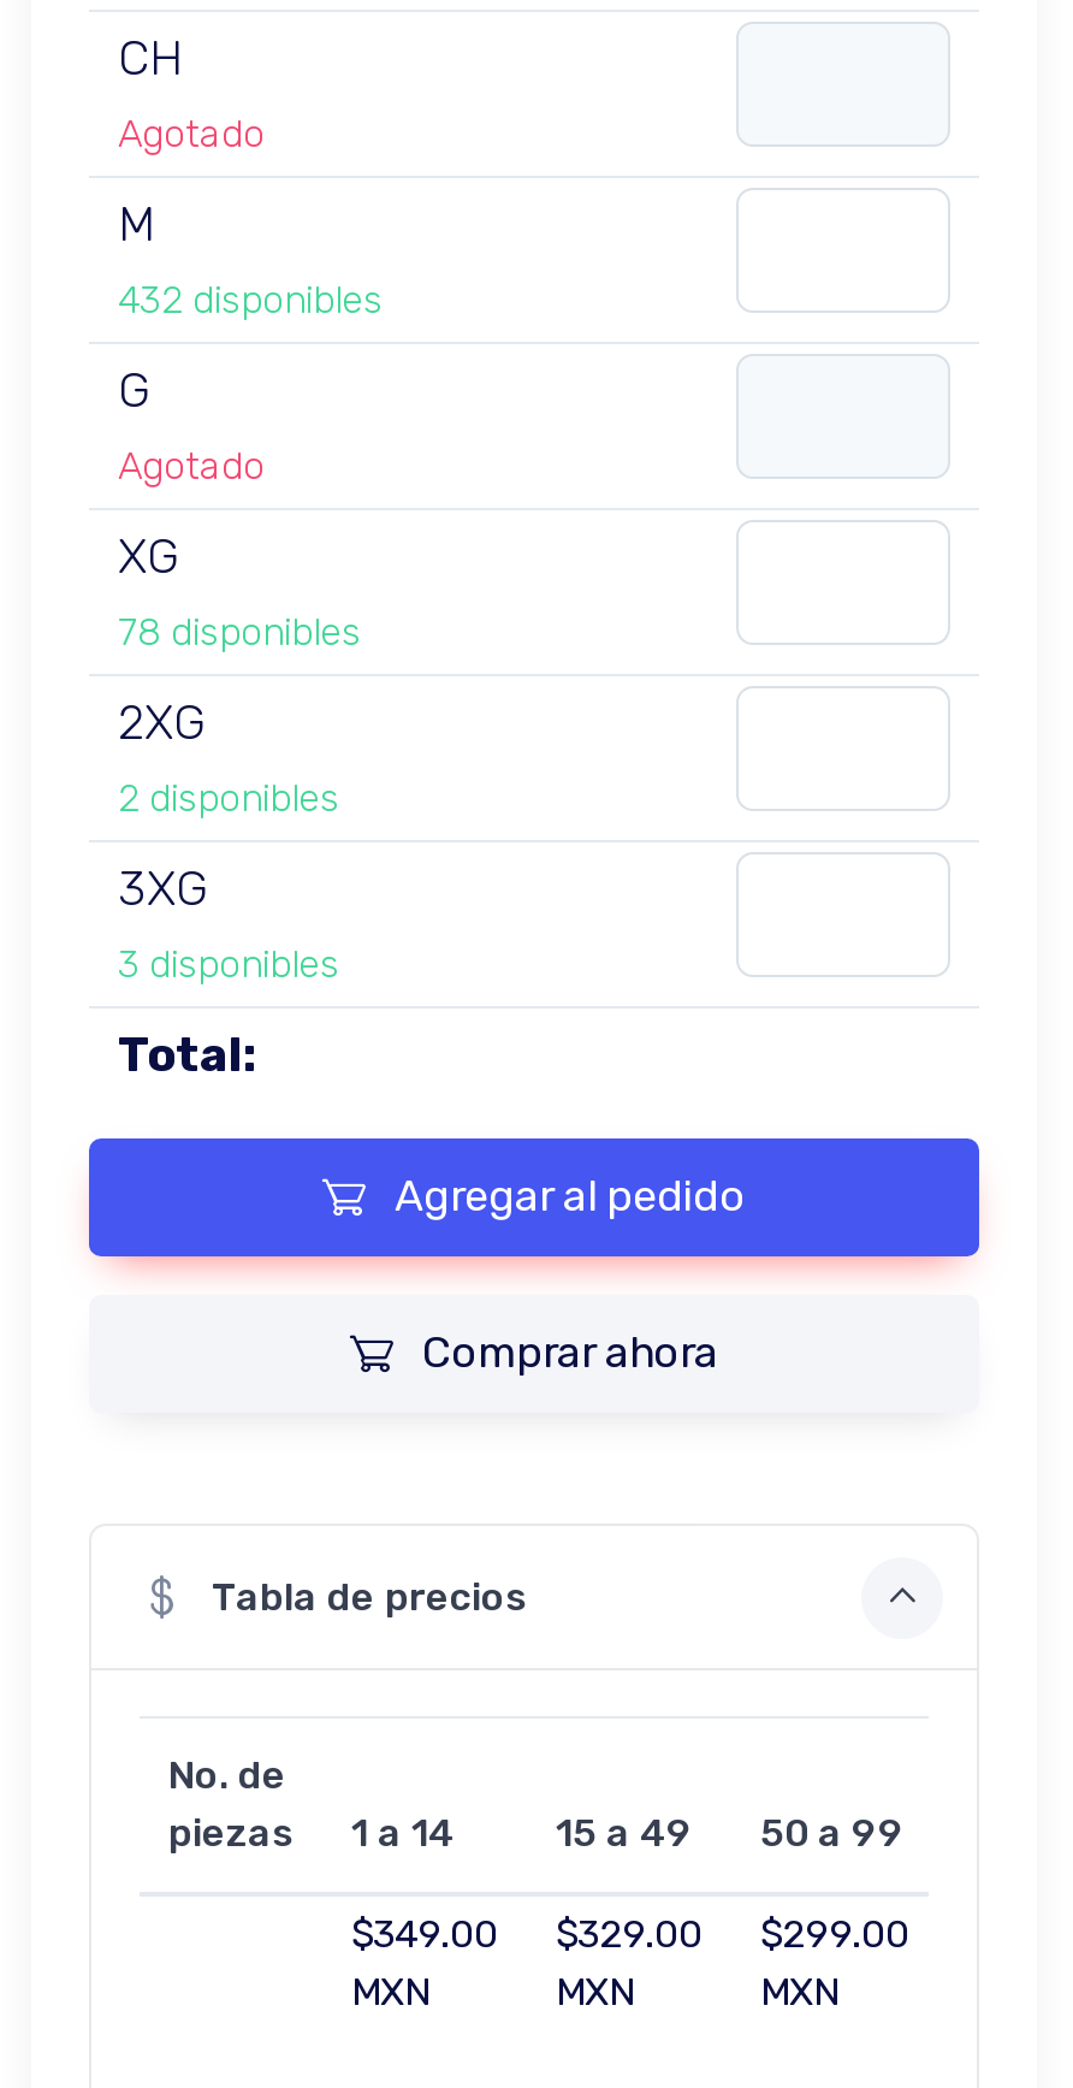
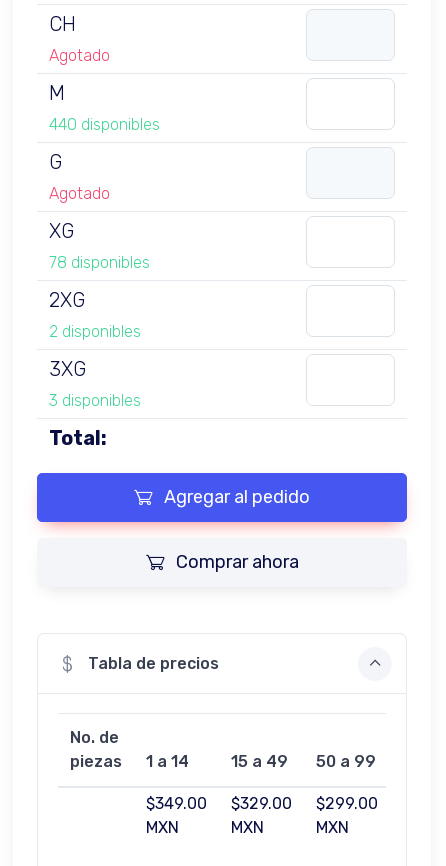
- 432 disponibles
+ 440 disponibles
